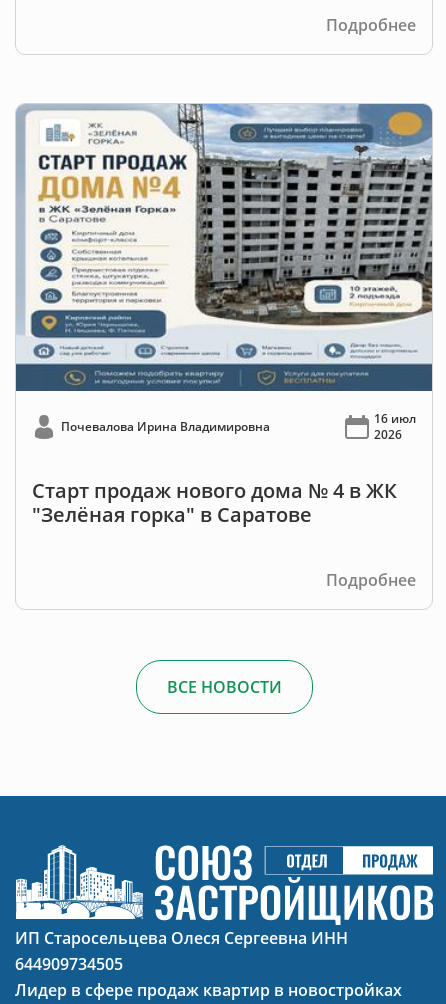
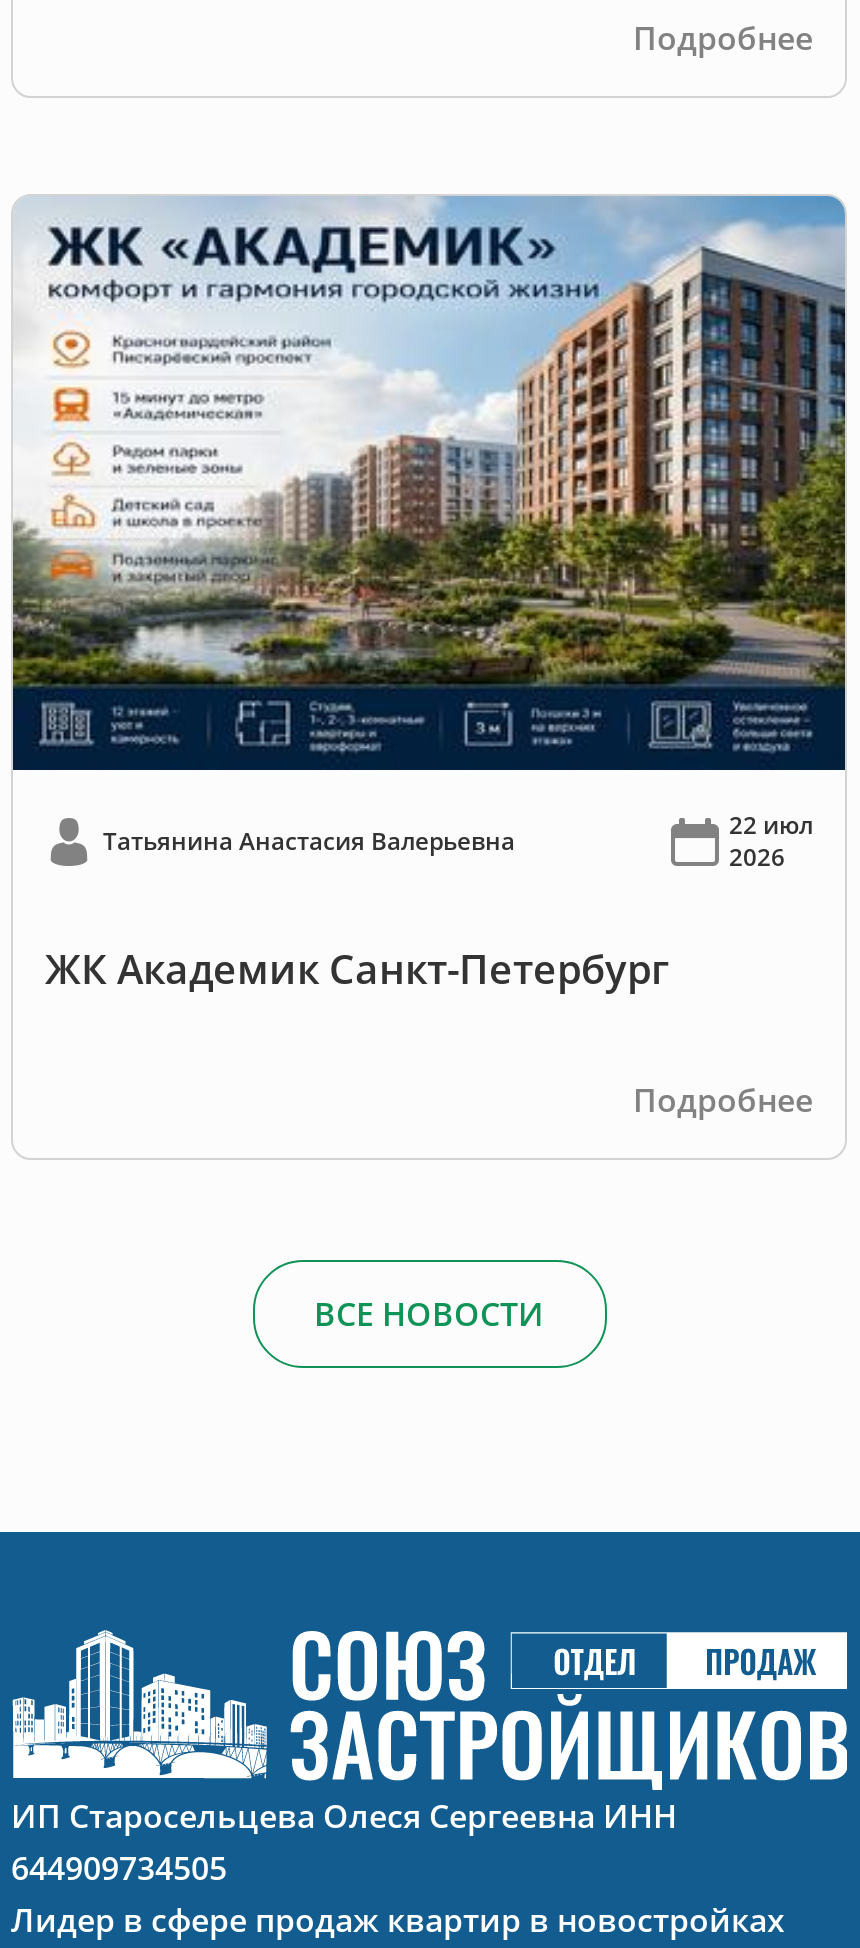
- [image]
- Почевалова Ирина Владимировна
- 16 июл
+ [image]
+ Татьянина Анастасия Валерьевна
+ 22 июл

- Старт продаж нового дома № 4 в ЖК
- "Зелёная горка" в Саратове
+ ЖК Академик Санкт-Петербург
